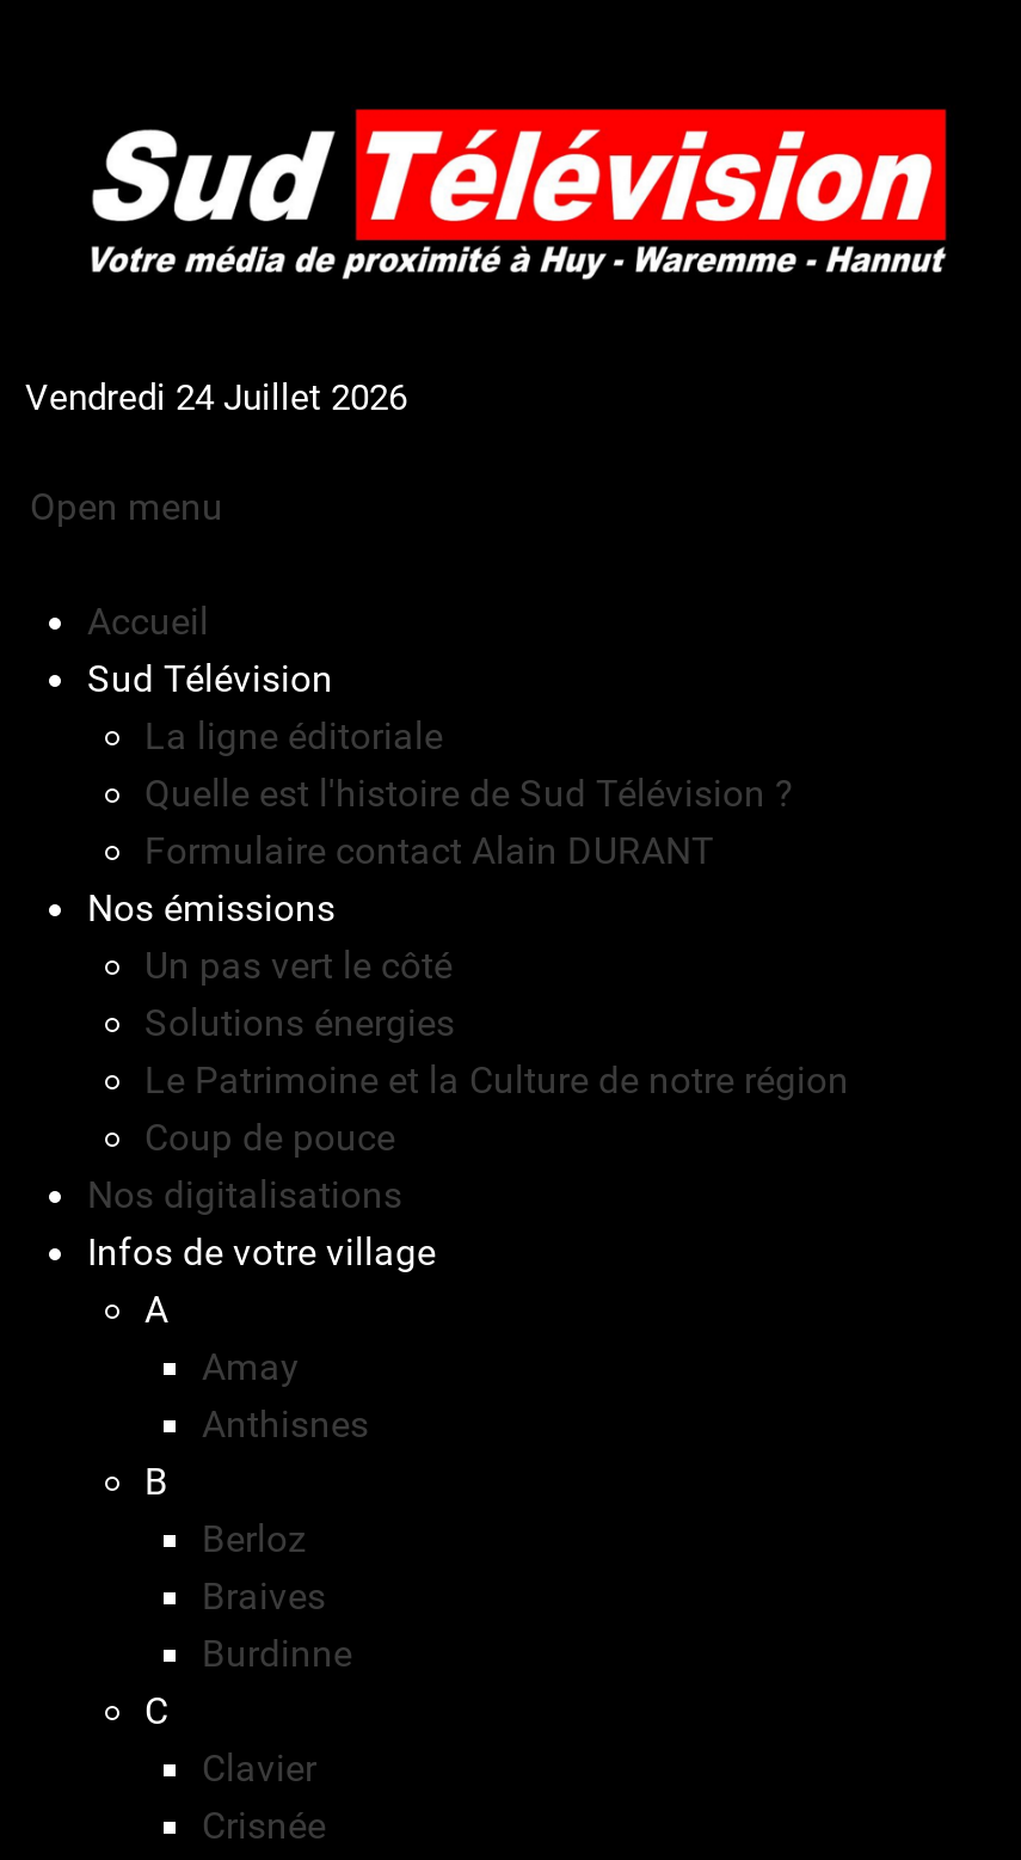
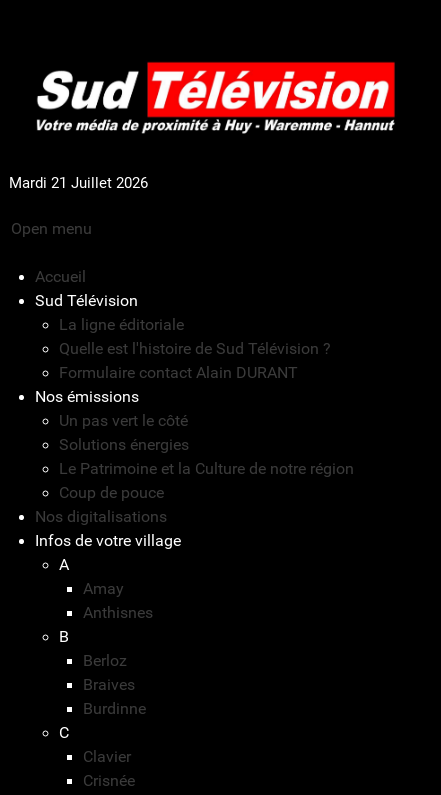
- Vendredi 24 Juillet 2026
+ Mardi 21 Juillet 2026
